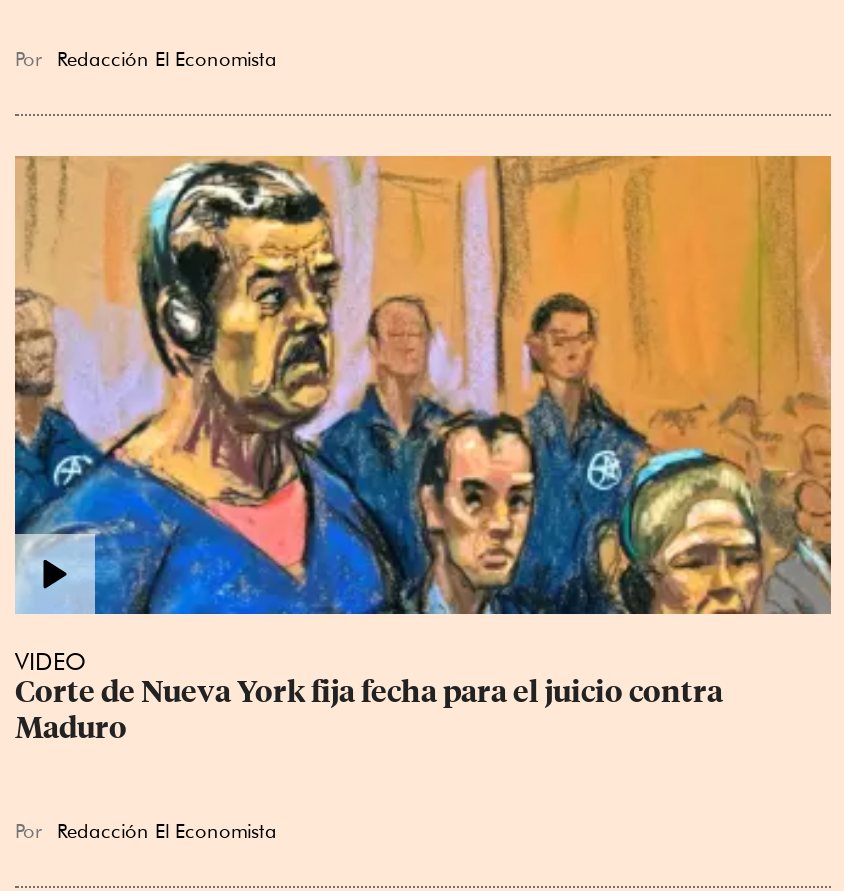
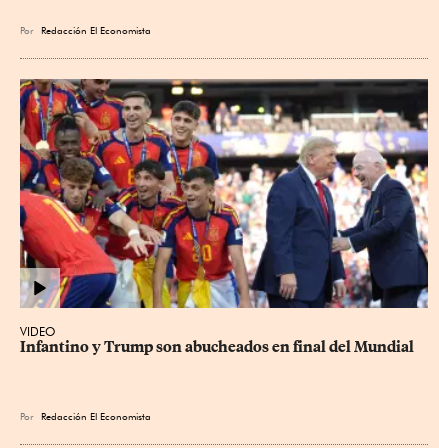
- [image]
- Corte de Nueva York fija fecha para el juicio contra
- Maduro
+ [image]
+ Infantino y Trump son abucheados en final del Mundial
